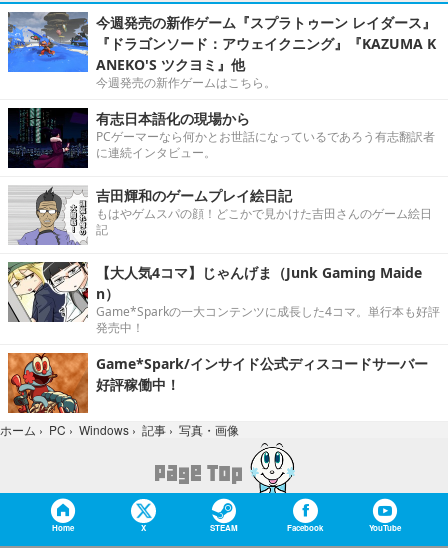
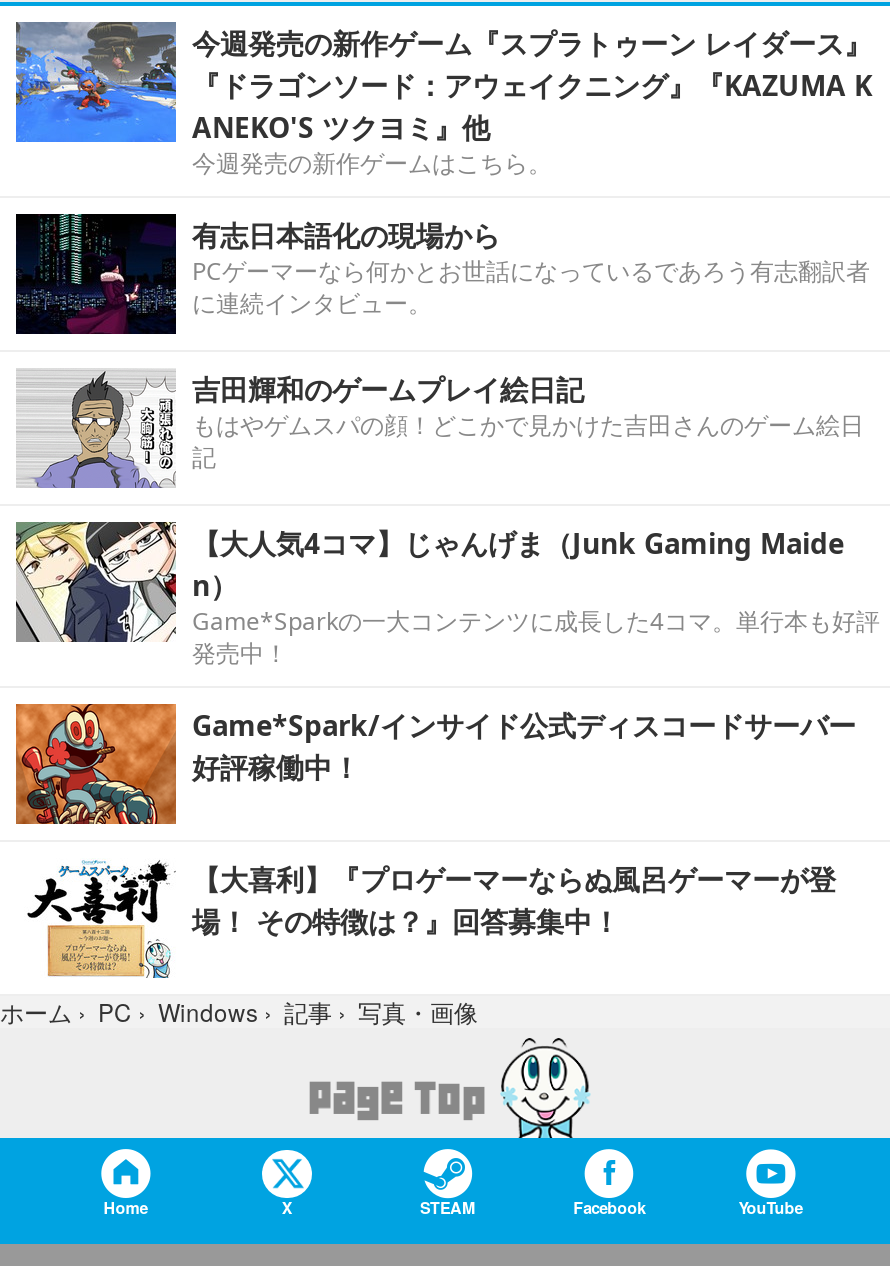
+ [image]
+ 【大喜利】『プロゲーマーならぬ風呂ゲーマーが登
+ 場！ その特徴は？』回答募集中！
